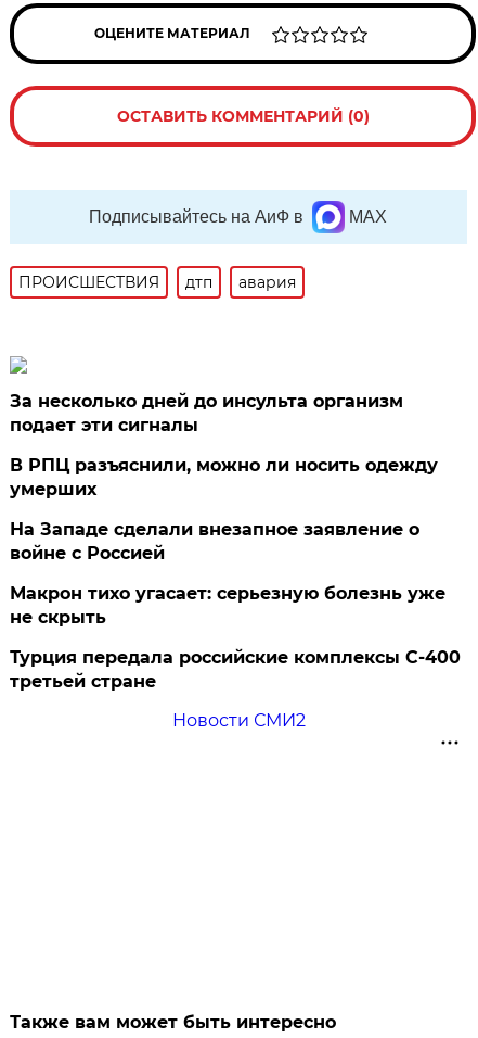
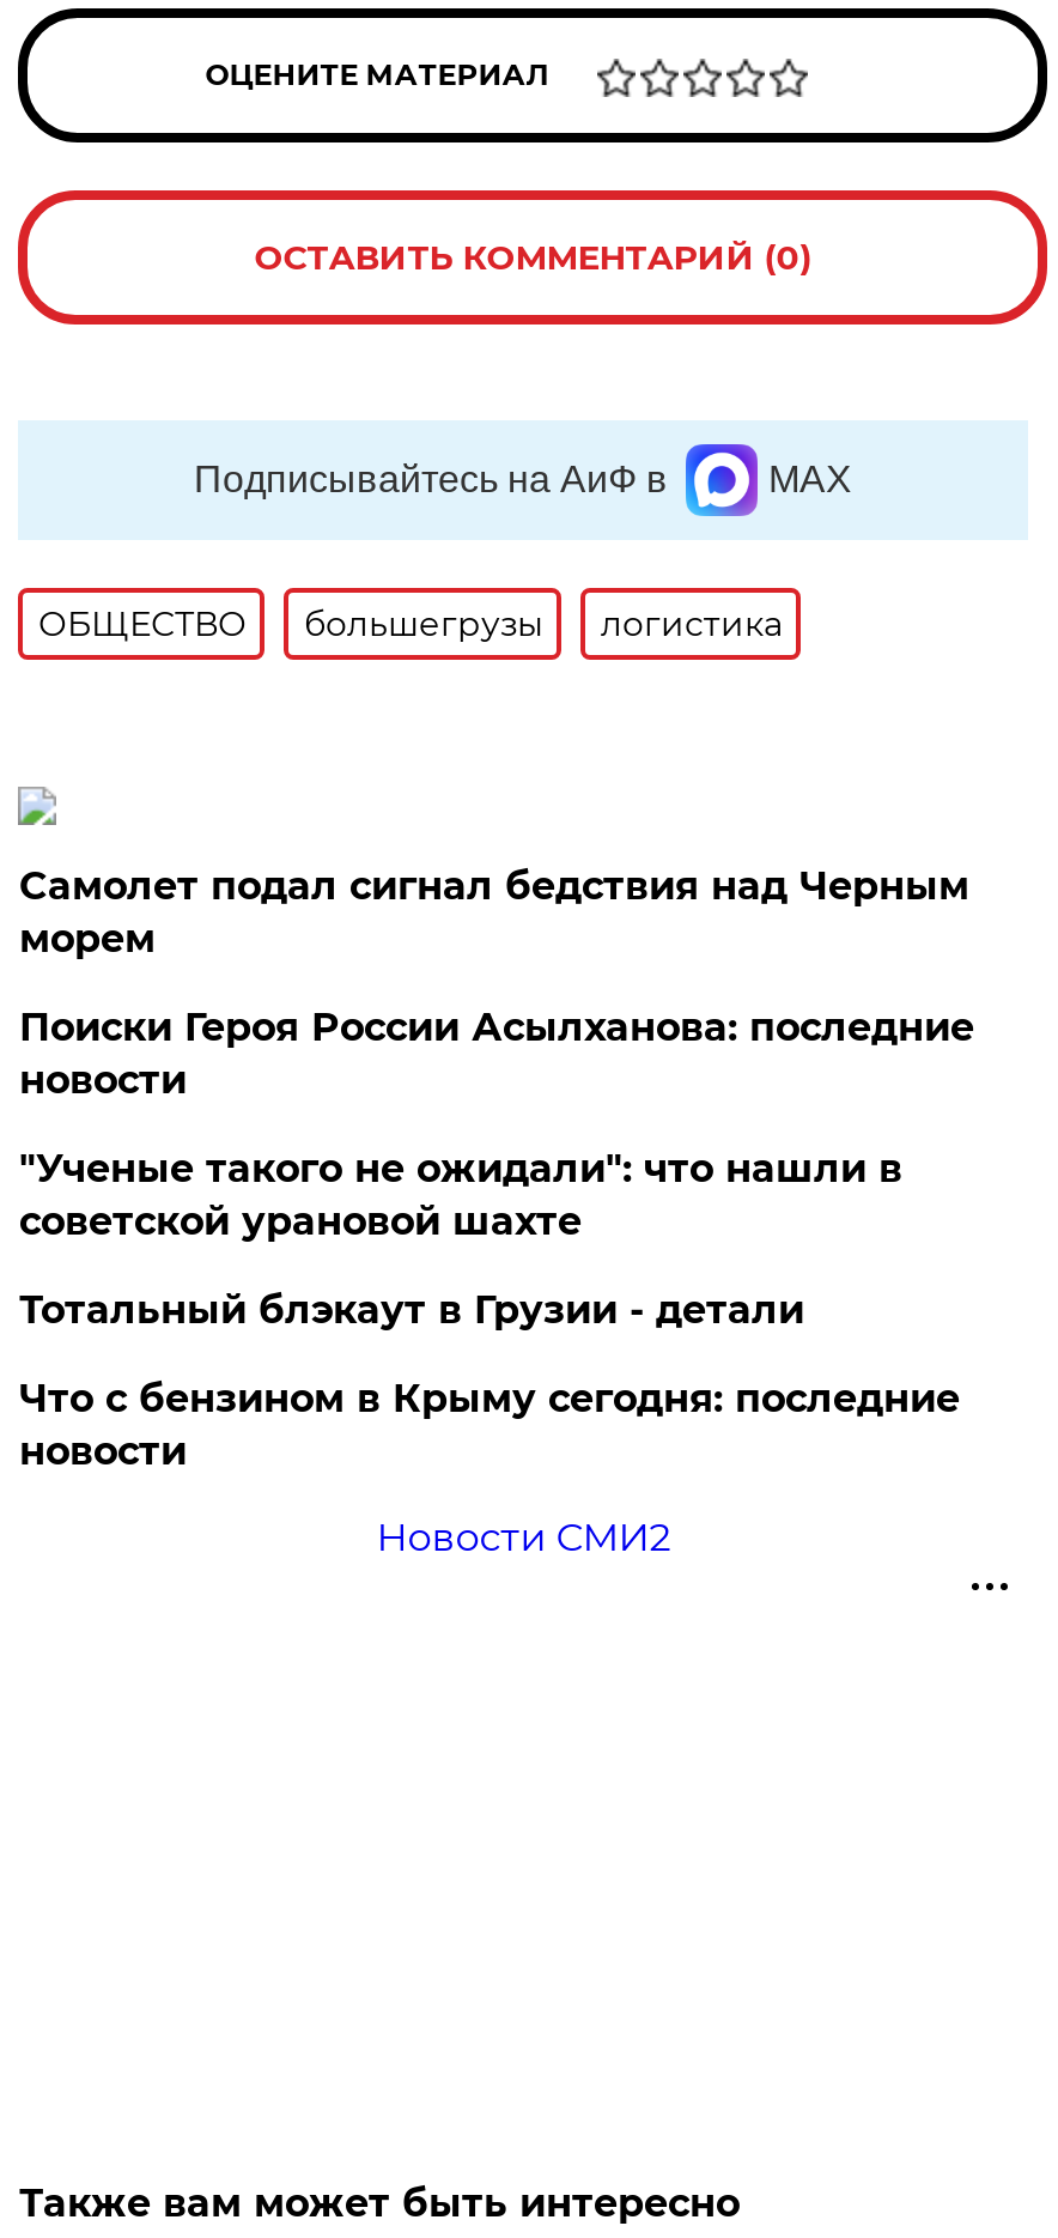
- ПРОИСШЕСТВИЯ
- дтп
- авария
+ ОБЩЕСТВО
+ большегрузы
+ логистика

- За несколько дней до инсульта организм
- подает эти сигналы
+ Самолет подал сигнал бедствия над Черным
+ морем

- В РПЦ разъяснили, можно ли носить одежду
- умерших
+ Поиски Героя России Асылханова: последние
+ новости

- На Западе сделали внезапное заявление о
- войне с Россией
+ "Ученые такого не ожидали": что нашли в
+ советской урановой шахте

- Макрон тихо угасает: серьезную болезнь уже
- не скрыть
+ Тотальный блэкаут в Грузии - детали

- Турция передала российские комплексы С-400
- третьей стране
+ Что с бензином в Крыму сегодня: последние
+ новости
